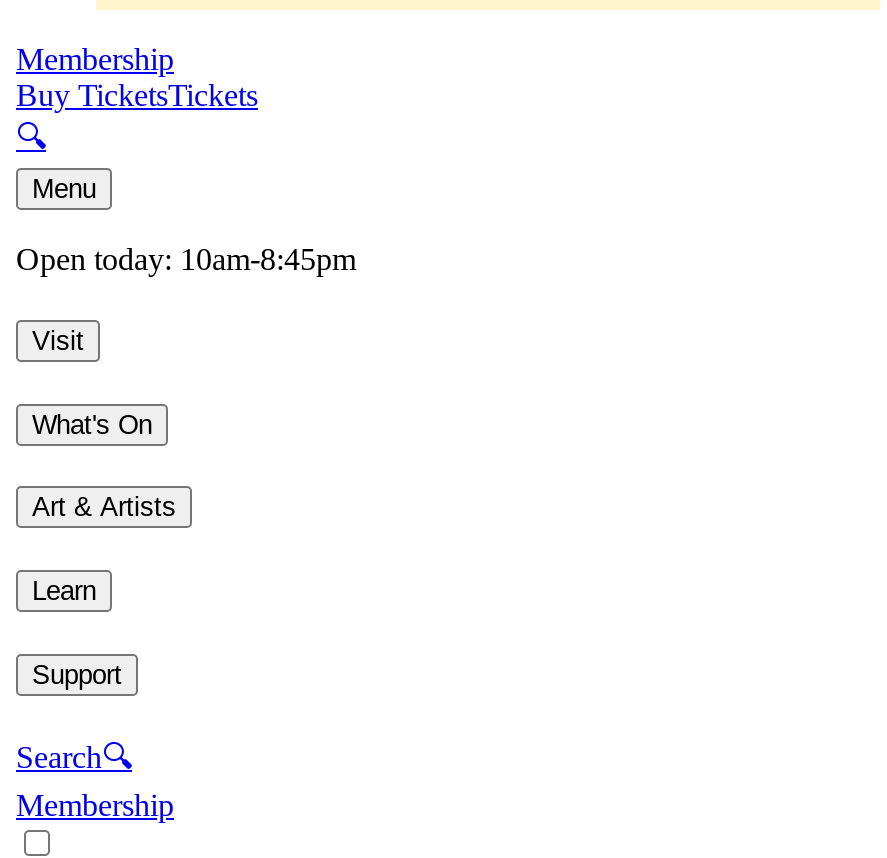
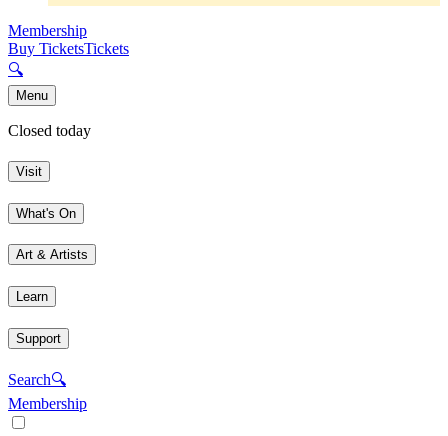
- Open today: 10am-8:45pm
+ Closed today
